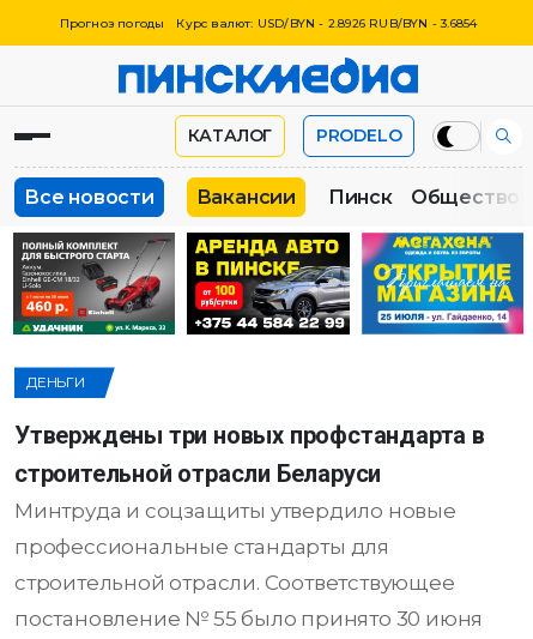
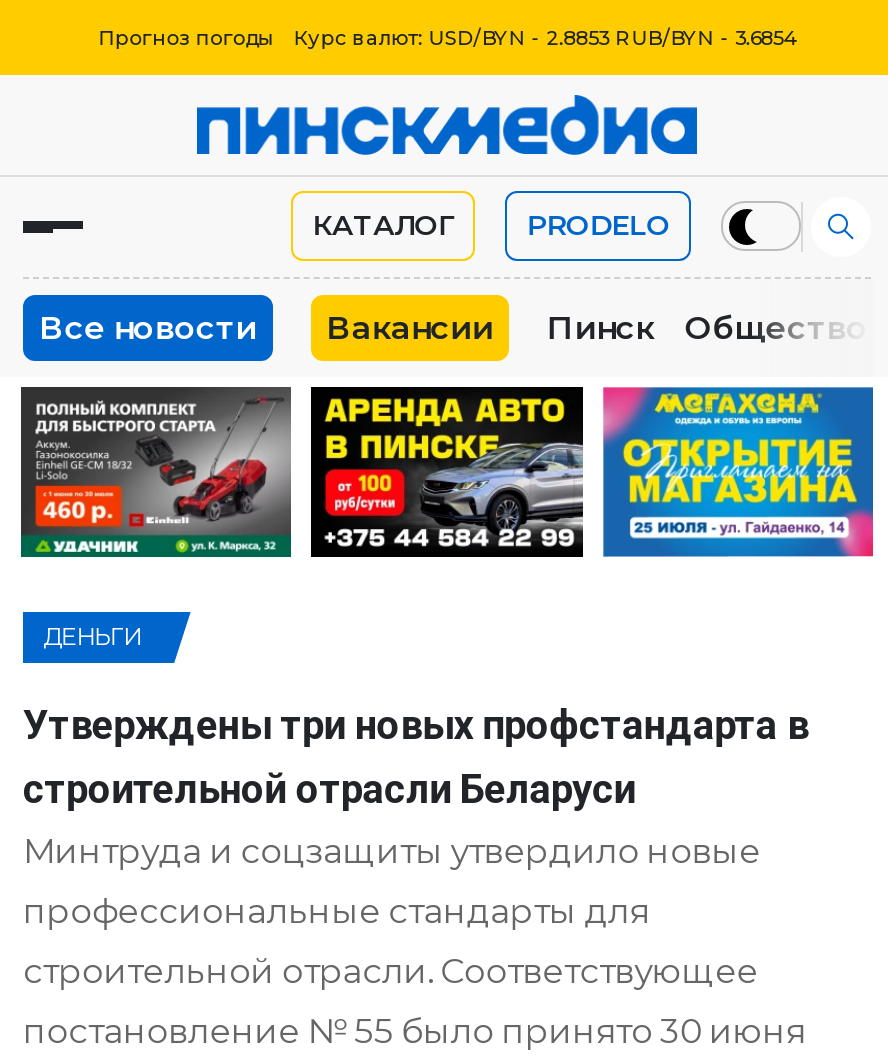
- Курс валют: USD/BYN - 2.8926 RUB/BYN - 3.6854
+ Курс валют: USD/BYN - 2.8853 RUB/BYN - 3.6854
